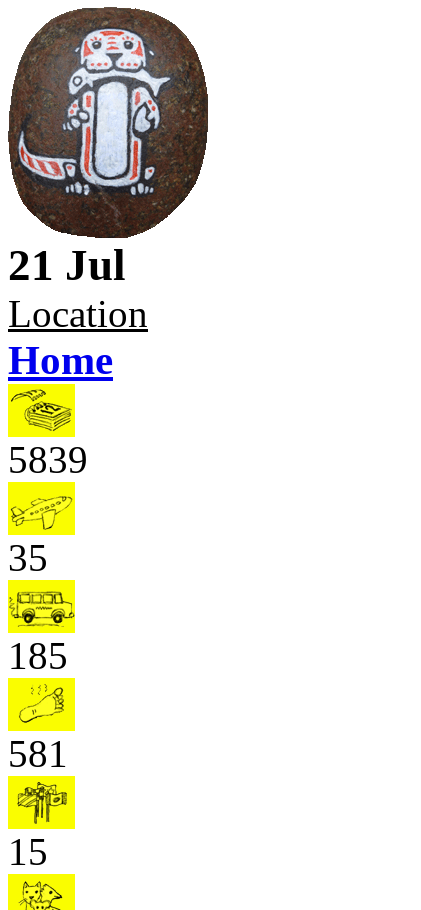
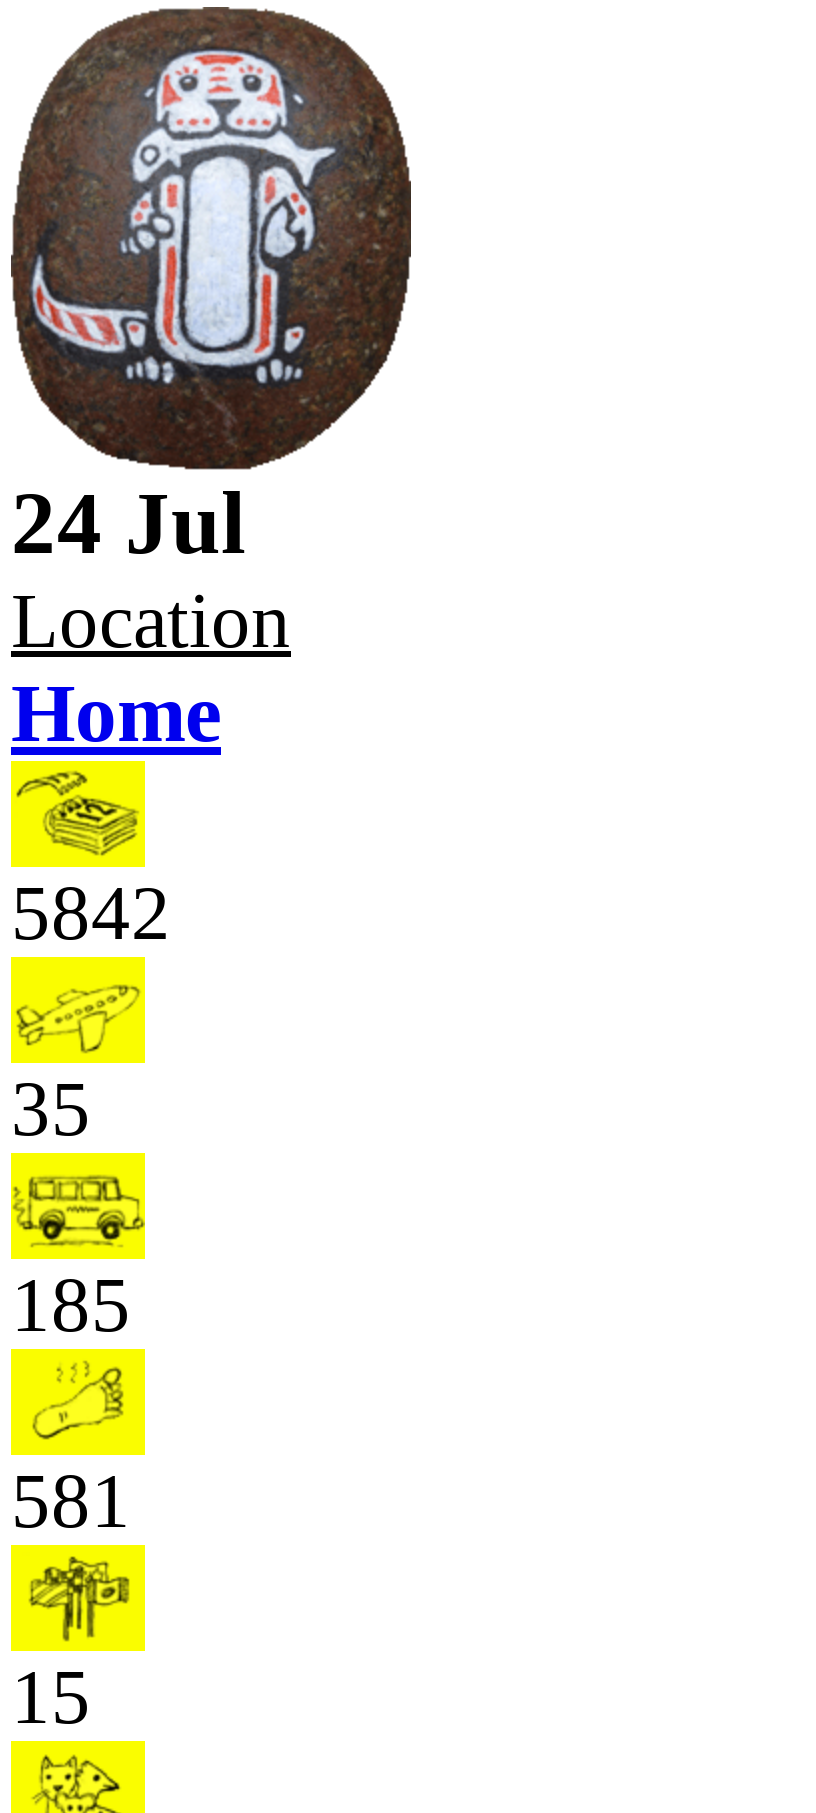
- 21 Jul
+ 24 Jul

- 5839
+ 5842
